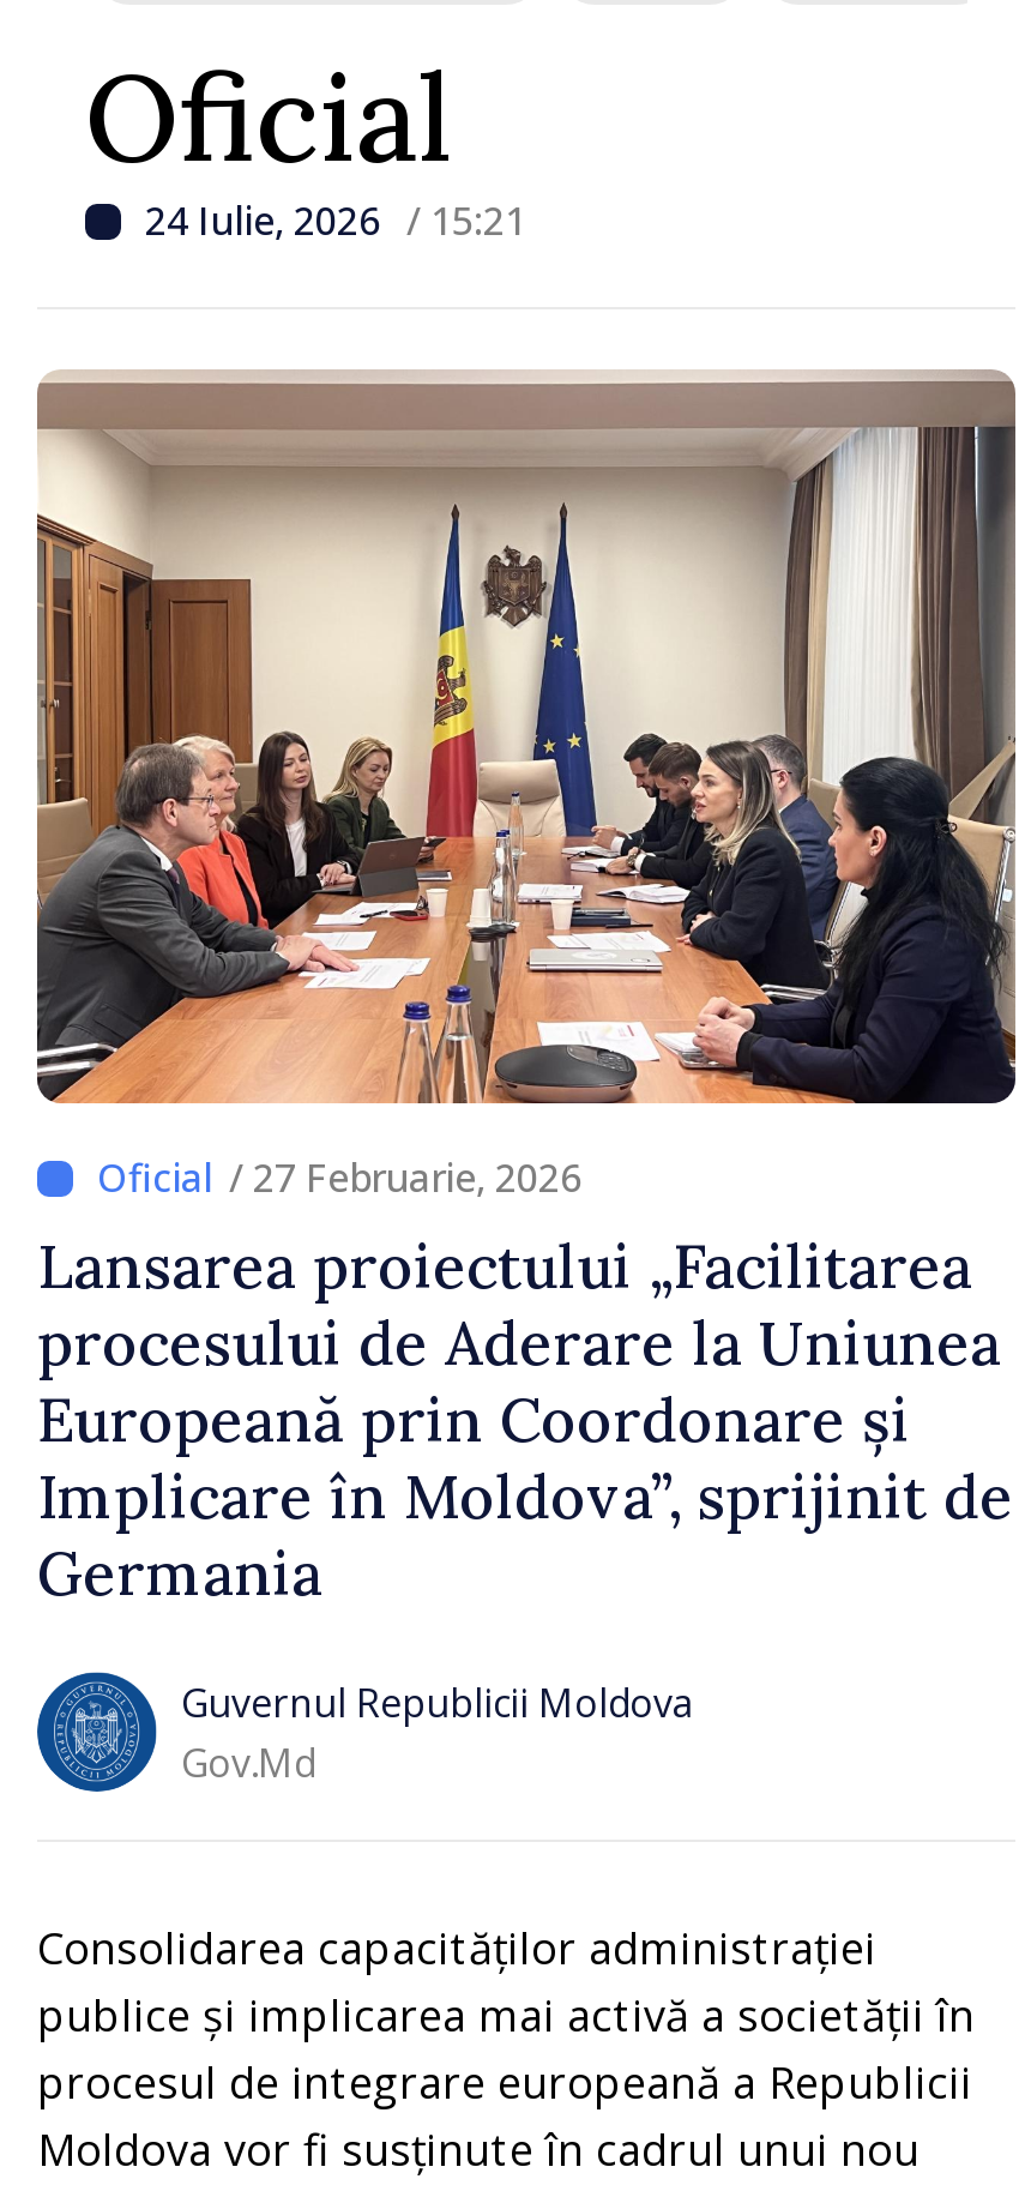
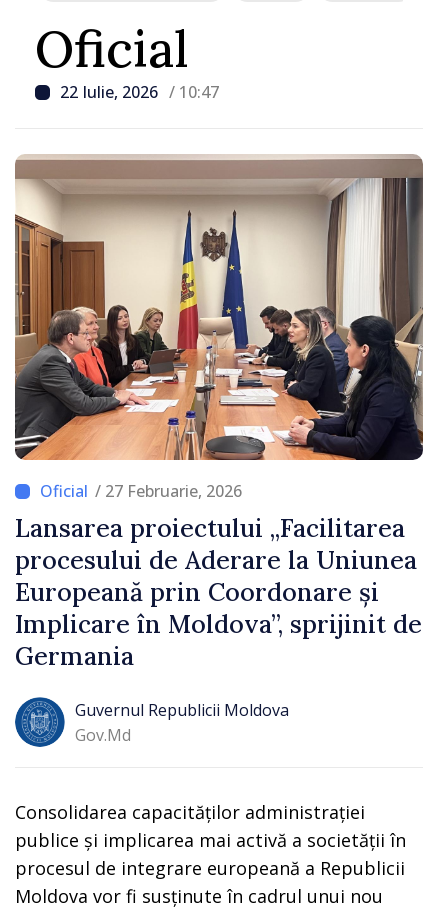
- 24 Iulie, 2026 / 15:21
+ 22 Iulie, 2026 / 10:47
